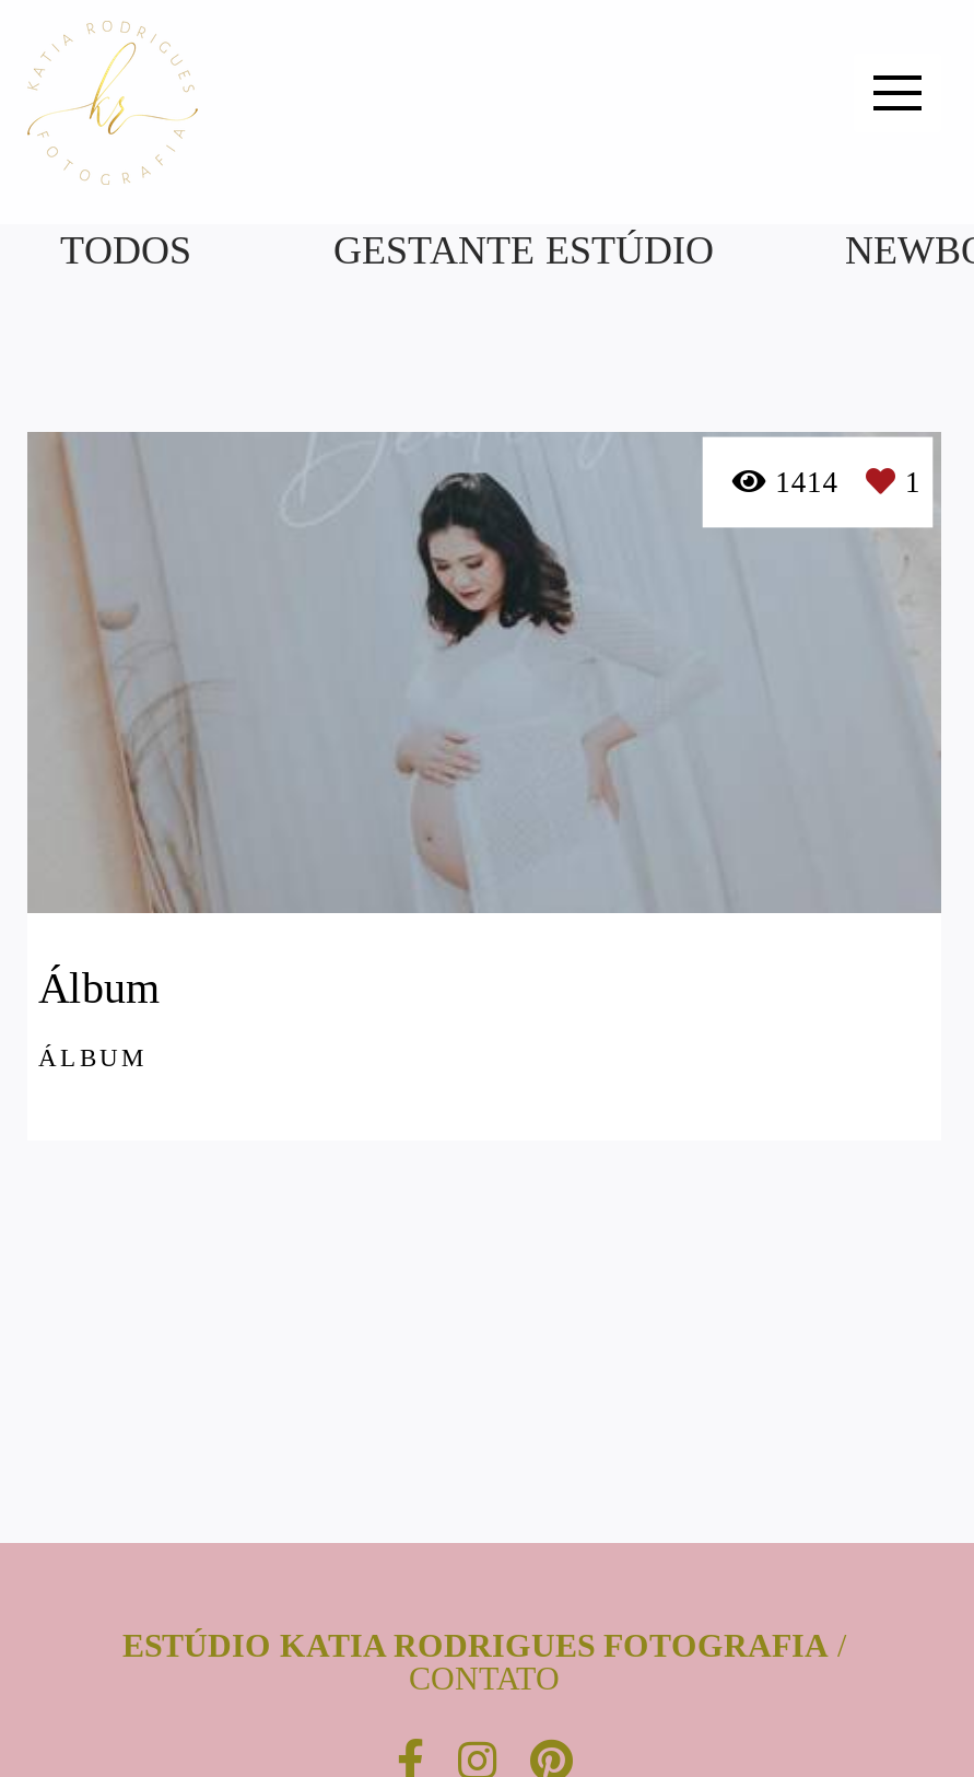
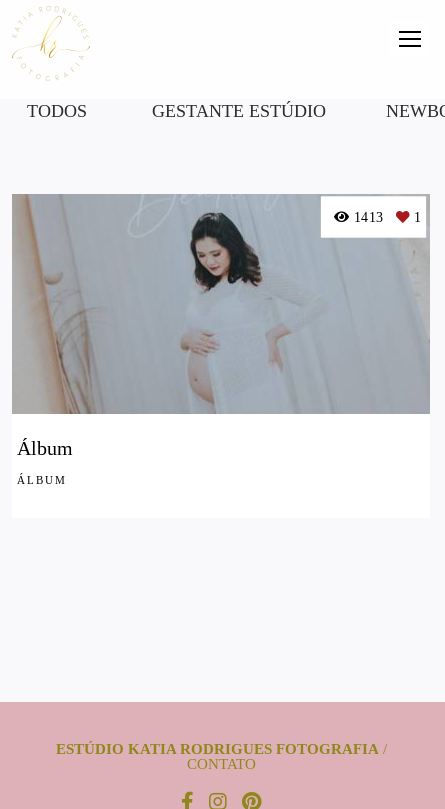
- 1414
+ 1413
